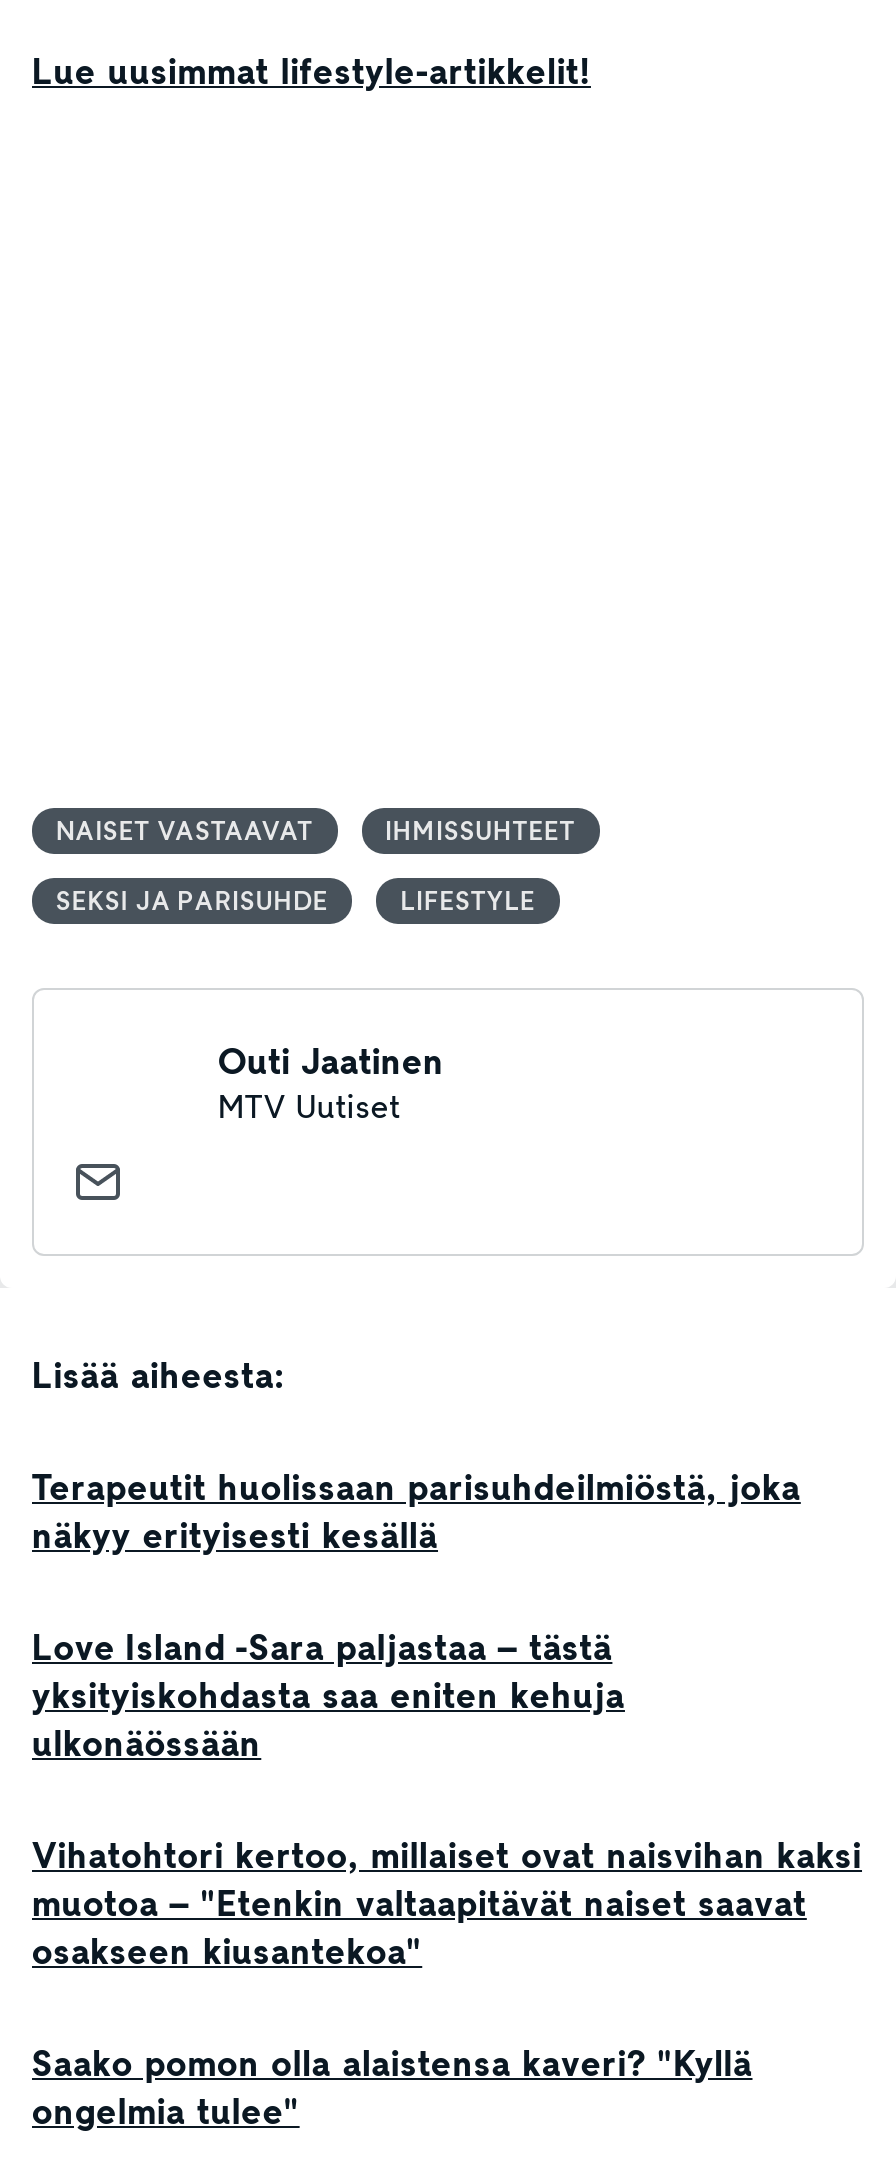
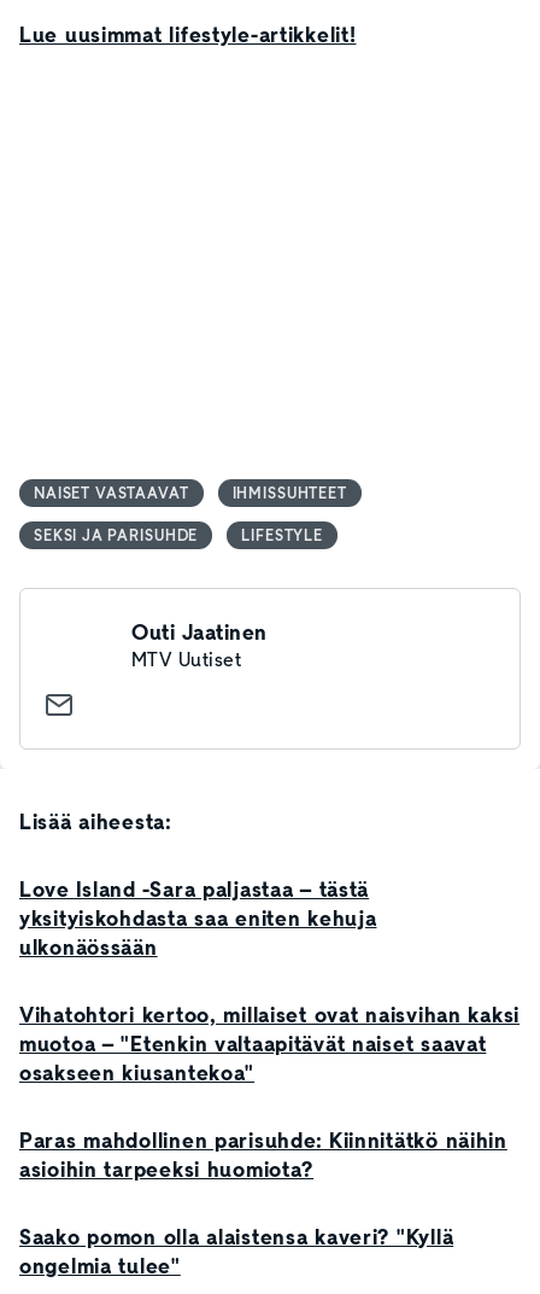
- Terapeutit huolissaan parisuhdeilmiöstä, joka
- näkyy erityisesti kesällä

moved up: Love Island -Sara paljastaa – tästä | yksityiskohdasta saa eniten kehuja | ulkonäössään | Vihatohtori kertoo, millaiset ovat naisvihan kaksi | muotoa – "Etenkin valtaapitävät naiset saavat | osakseen kiusantekoa"

+ Paras mahdollinen parisuhde: Kiinnitätkö näihin
+ asioihin tarpeeksi huomiota?
